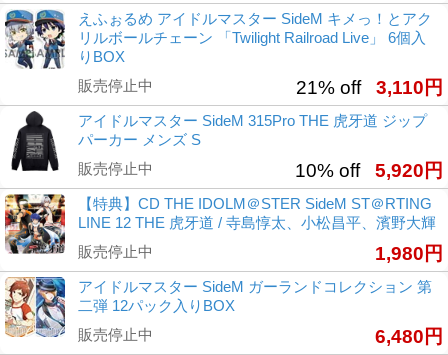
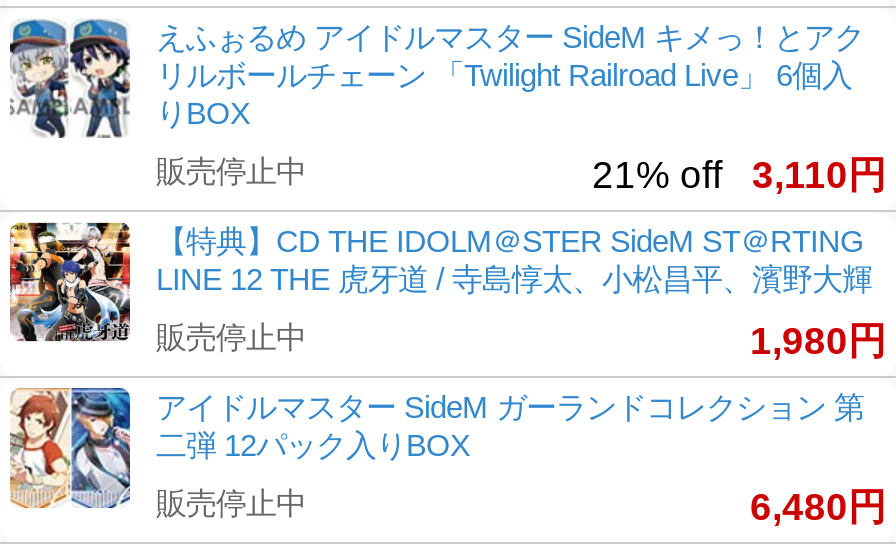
- [image]
- アイドルマスター SideM 315Pro THE 虎牙道 ジップ
- パーカー メンズ S
- 販売停止中
- 10% off 5,920円
